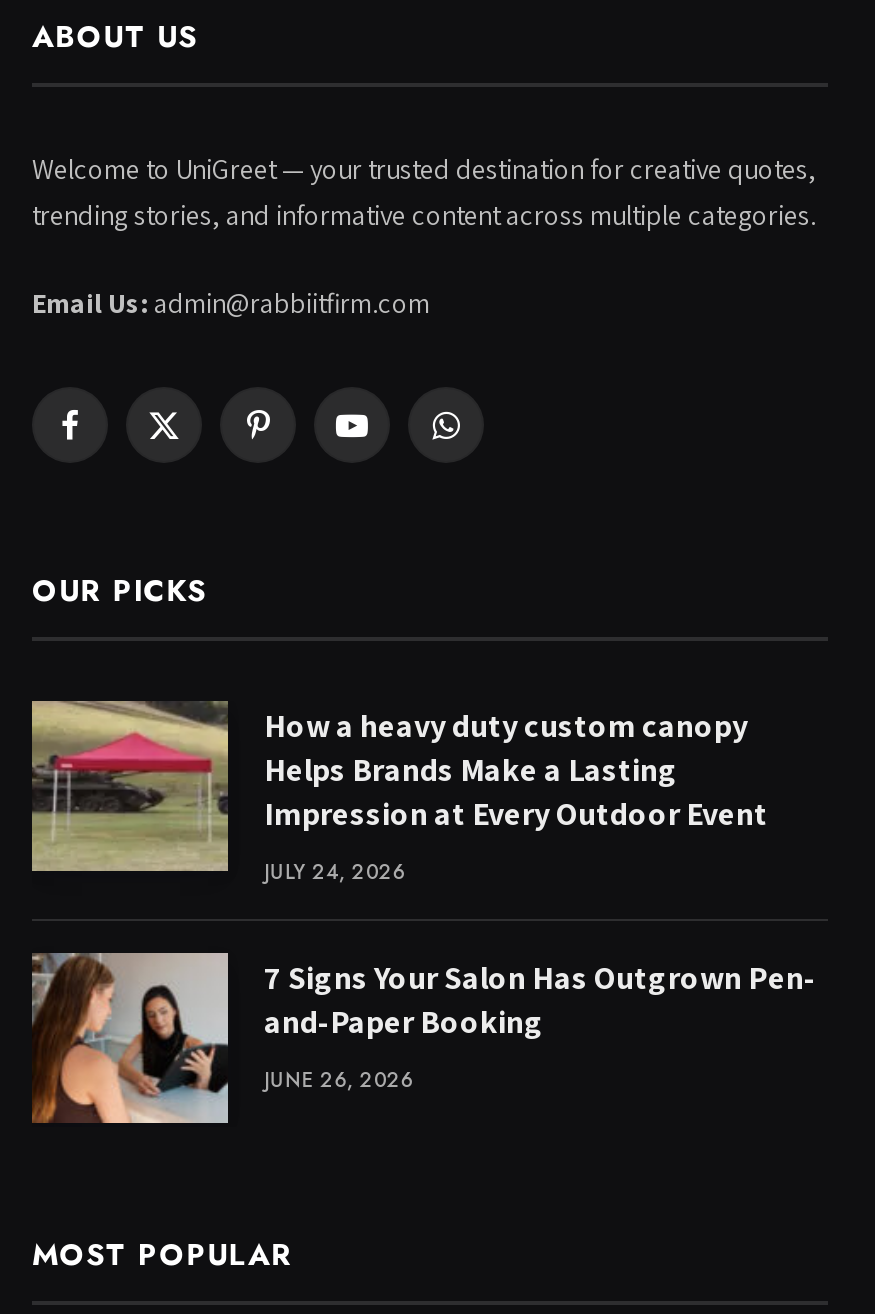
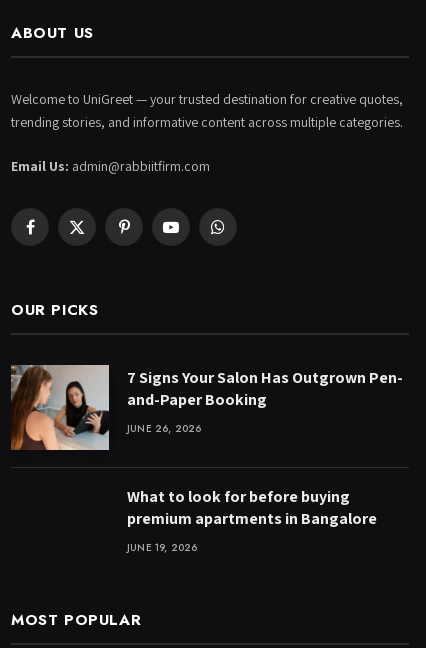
- [image]
- How a heavy duty custom canopy
- Helps Brands Make a Lasting
- Impression at Every Outdoor Event
- JULY 24, 2026

moved up: [image] | 7 Signs Your Salon Has Outgrown Pen- | and-Paper Booking | JUNE 26, 2026

+ What to look for before buying
+ premium apartments in Bangalore
+ JUNE 19, 2026
